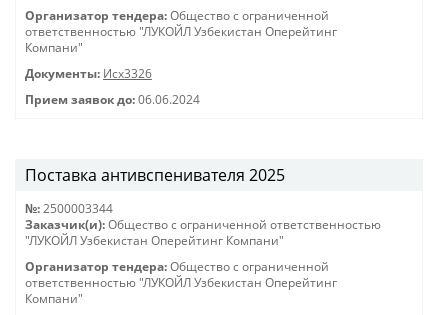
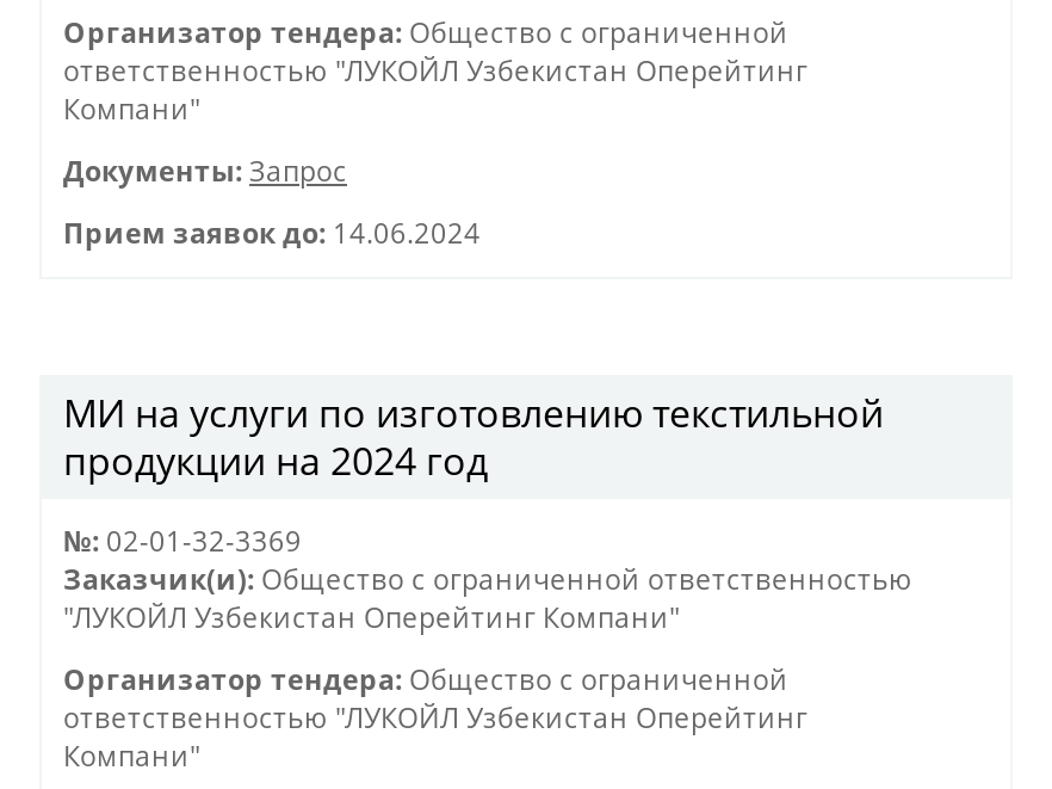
- Документы: Исх3326
+ Документы: Запрос

- Прием заявок до: 06.06.2024
+ Прием заявок до: 14.06.2024

- Поставка антивспенивателя 2025
+ МИ на услуги по изготовлению текстильной
+ продукции на 2024 год

- №: 2500003344
+ №: 02-01-32-3369
